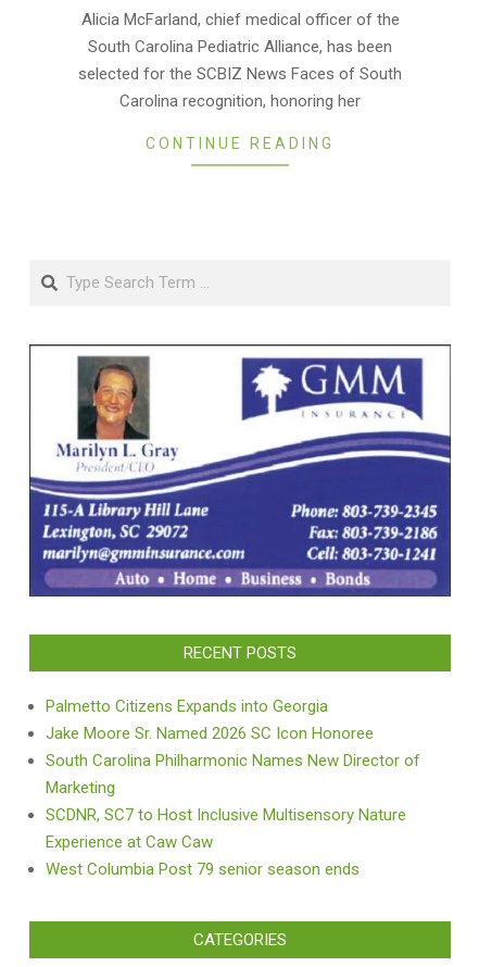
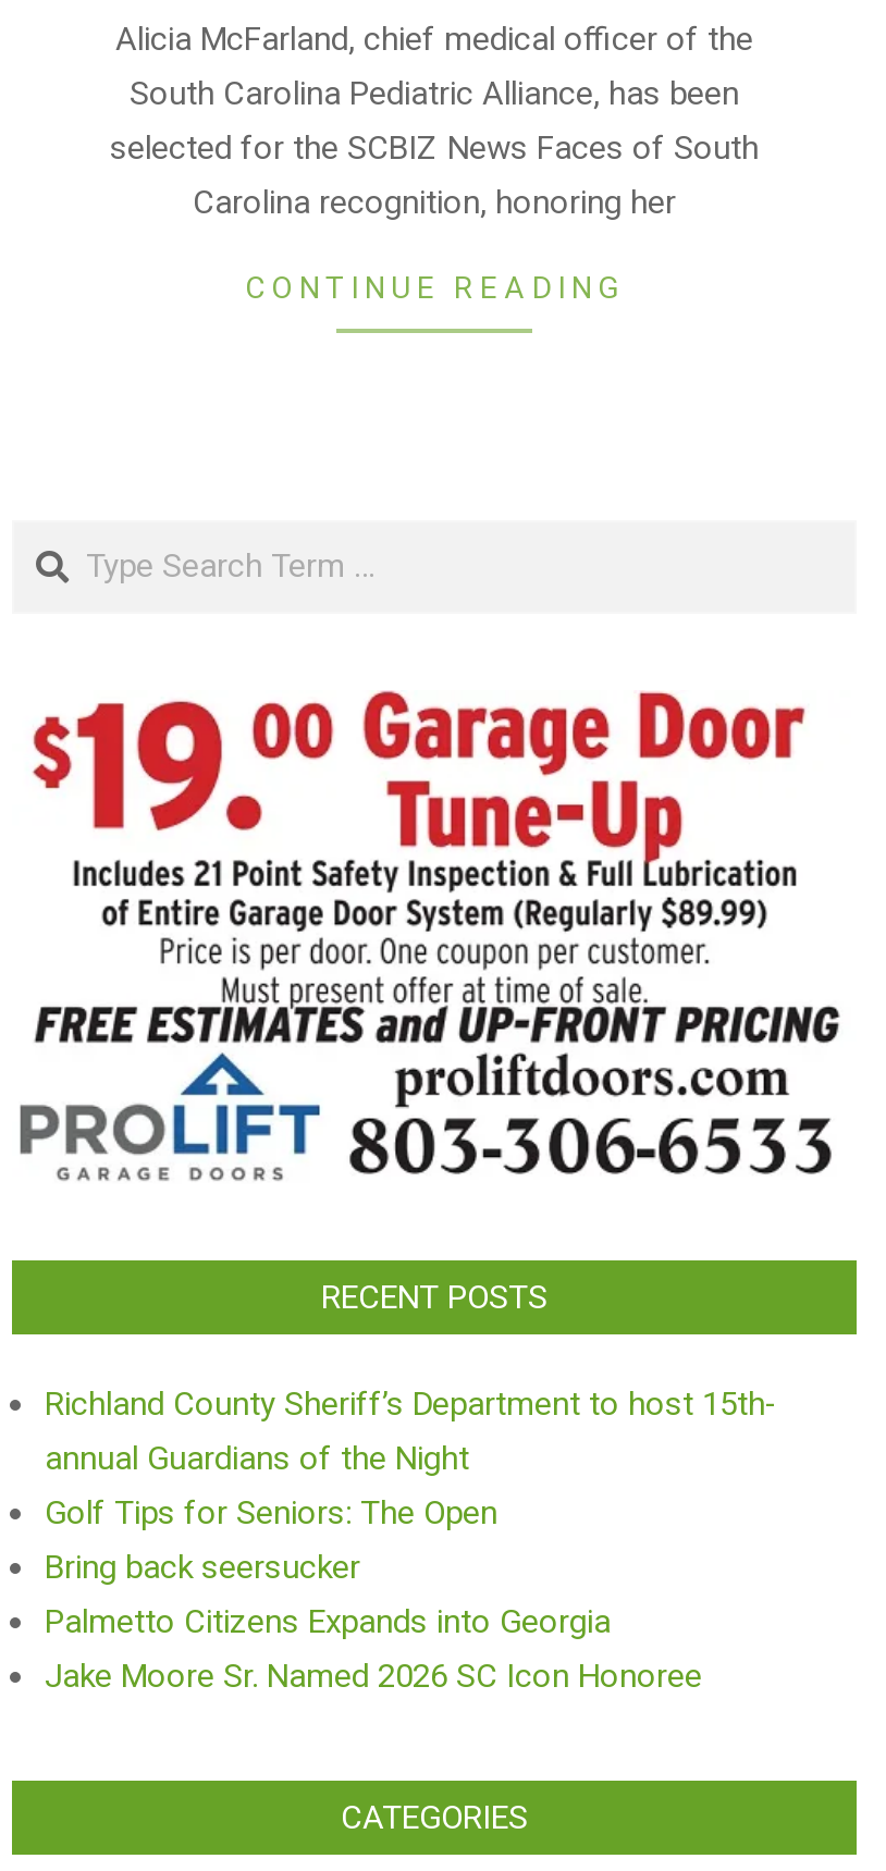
- [image]
+ [image]

+ Richland County Sheriff’s Department to host 15th-
+ annual Guardians of the Night
+ Golf Tips for Seniors: The Open
+ Bring back seersucker

moved down: Palmetto Citizens Expands into Georgia | Jake Moore Sr. Named 2026 SC Icon Honoree

- South Carolina Philharmonic Names New Director of
- Marketing
- SCDNR, SC7 to Host Inclusive Multisensory Nature
- Experience at Caw Caw
- West Columbia Post 79 senior season ends
